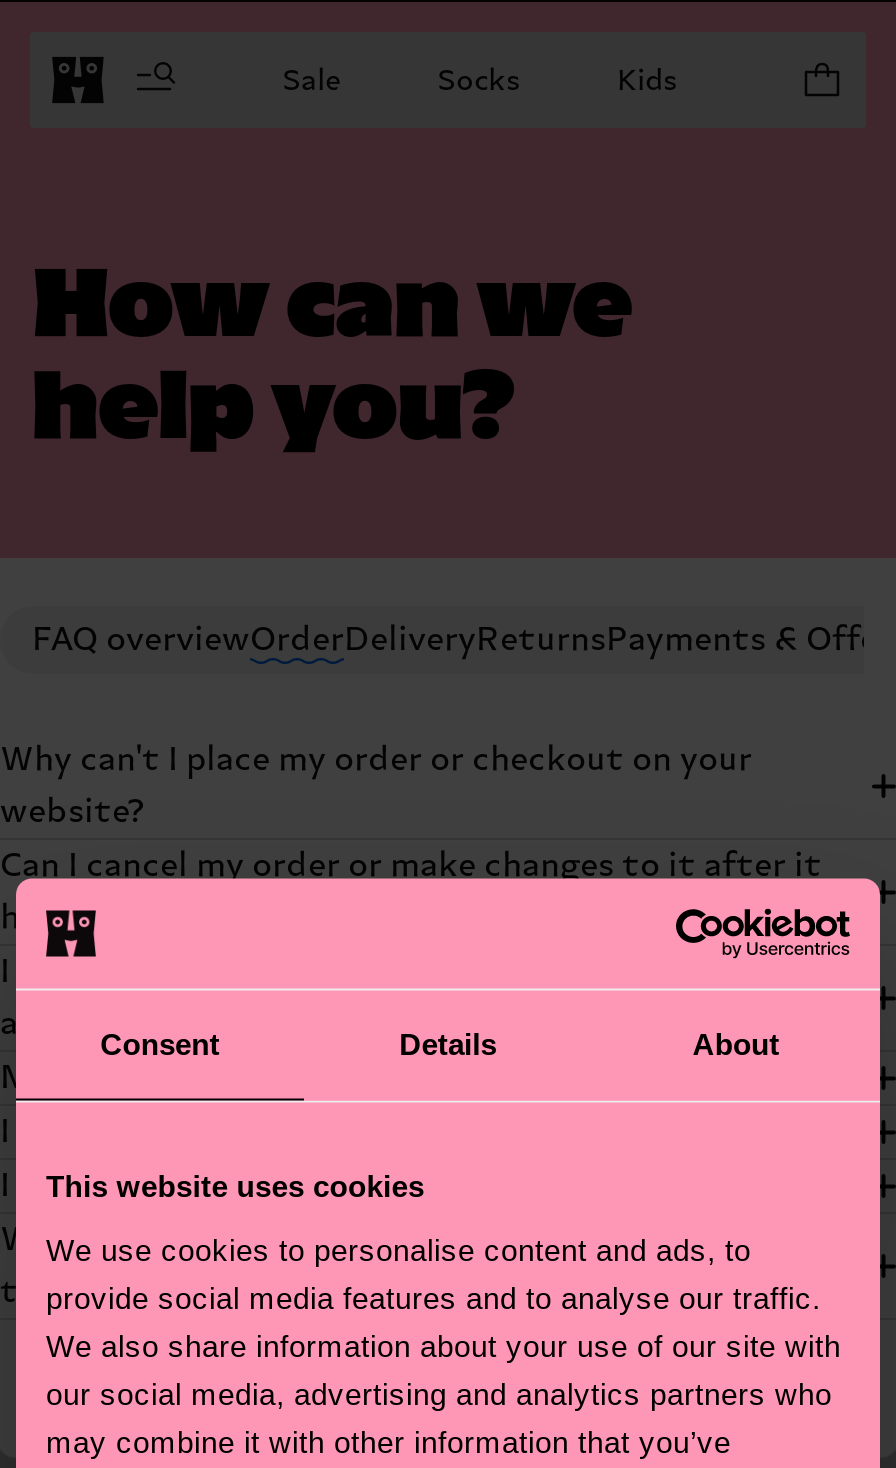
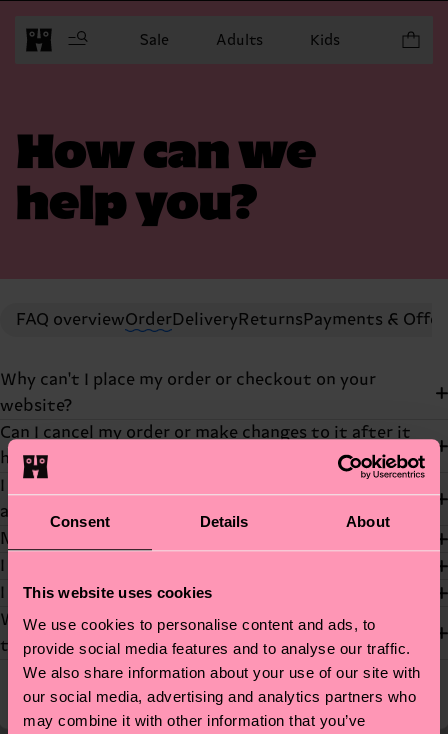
- Socks
+ Adults
